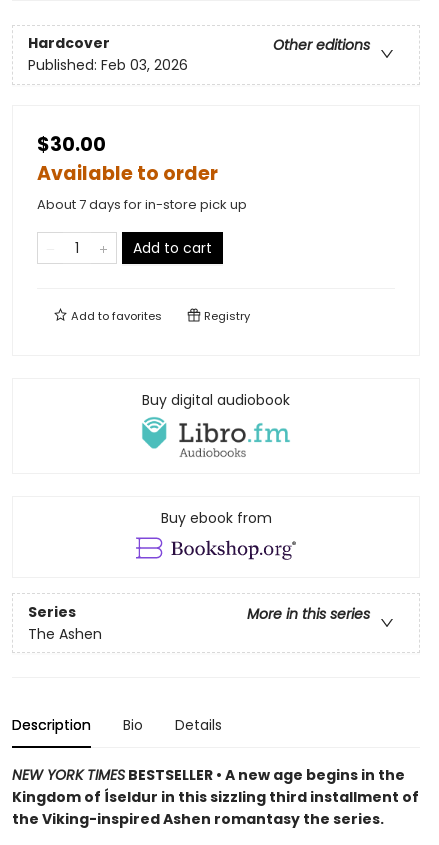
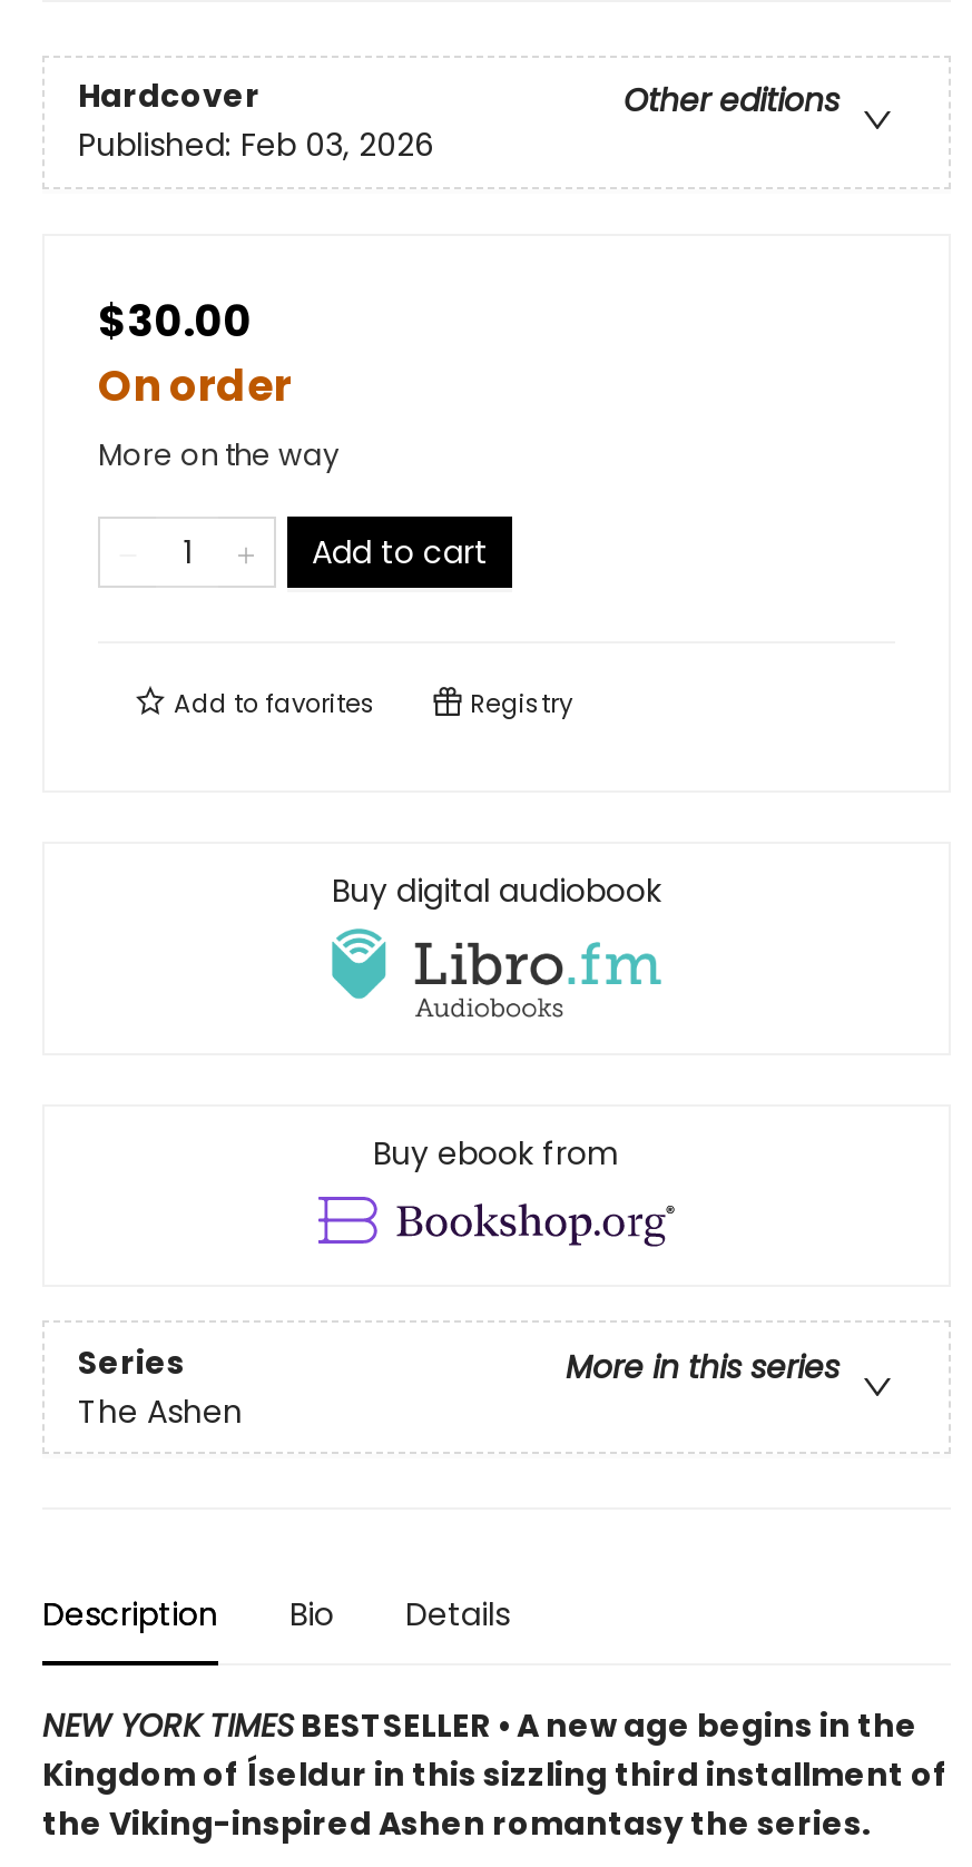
- Available to order
- About 7 days for in-store pick up
+ On order
+ More on the way
